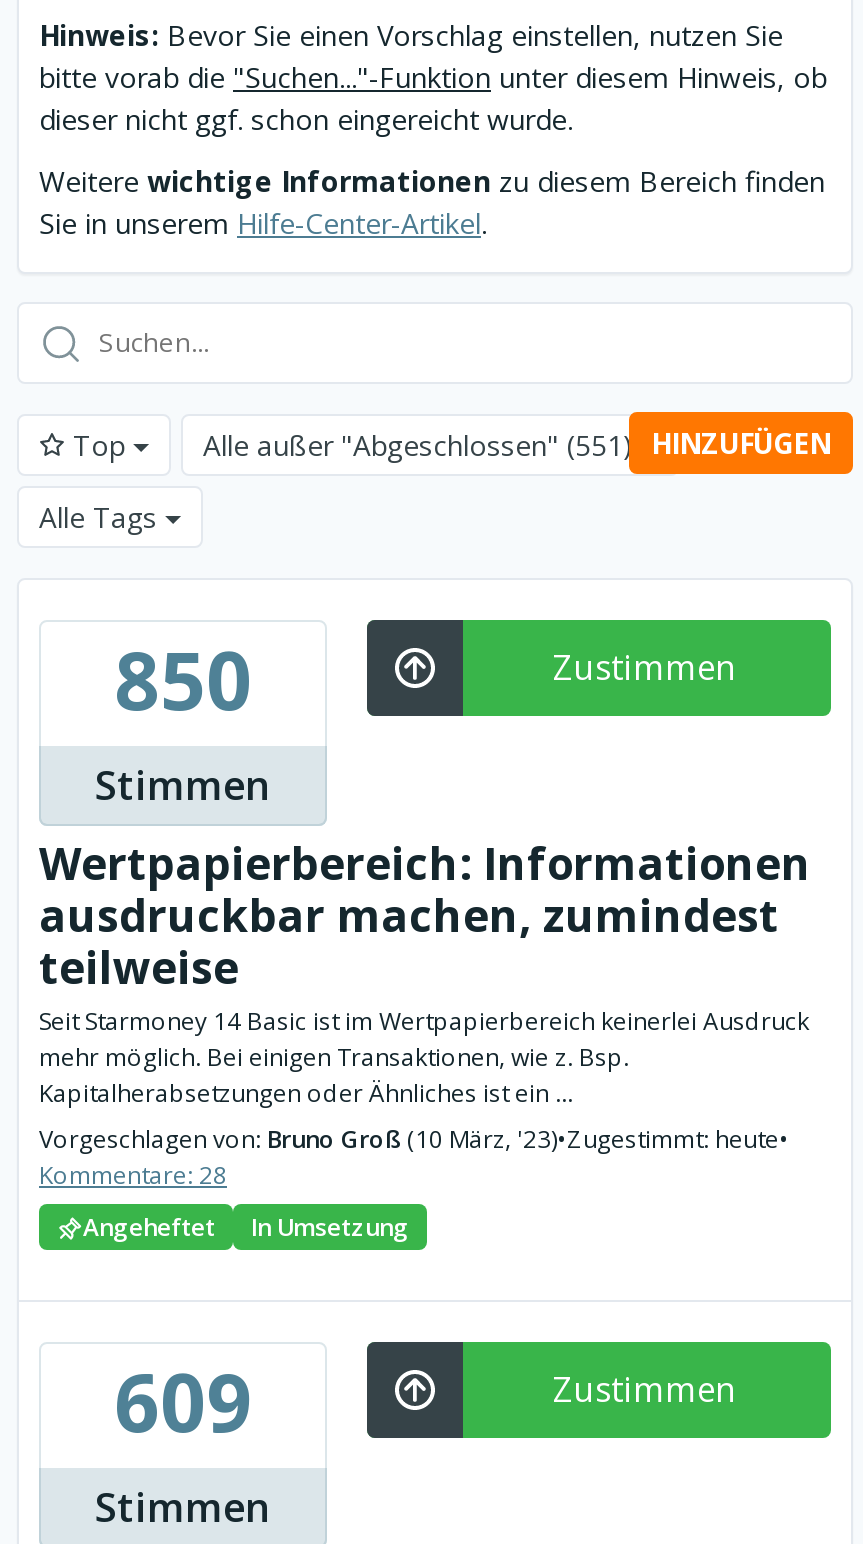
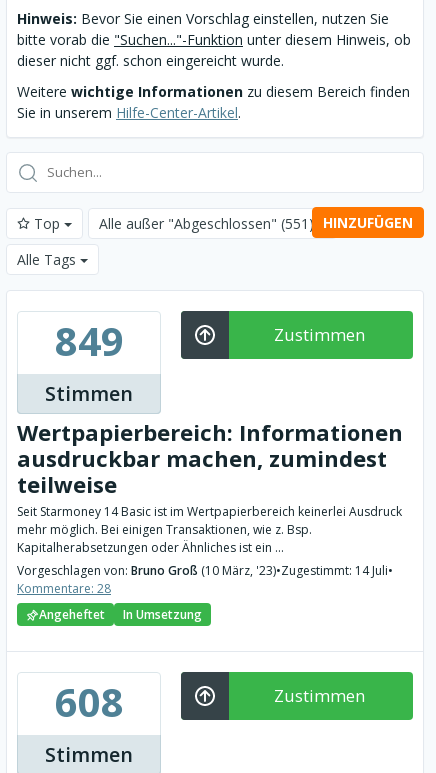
- 850
+ 849

- Vorgeschlagen von: Bruno Groß (10 März, '23)•Zugestimmt: heute•
+ Vorgeschlagen von: Bruno Groß (10 März, '23)•Zugestimmt: 14 Juli•

- 609
+ 608
